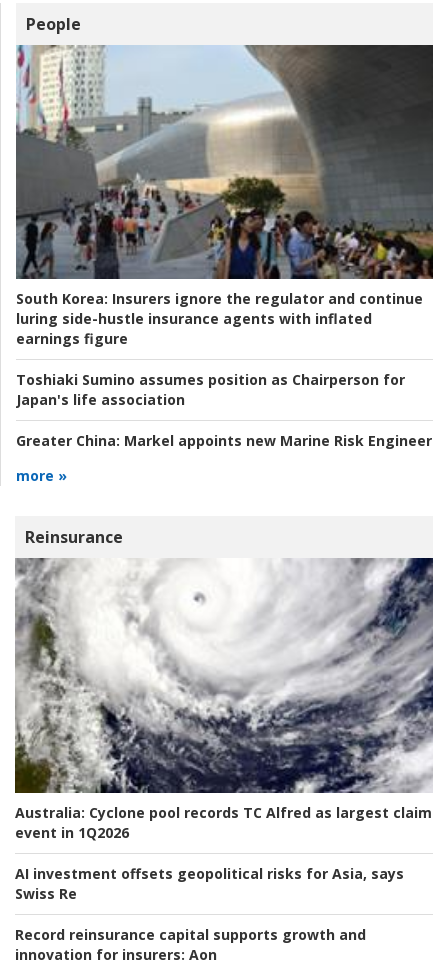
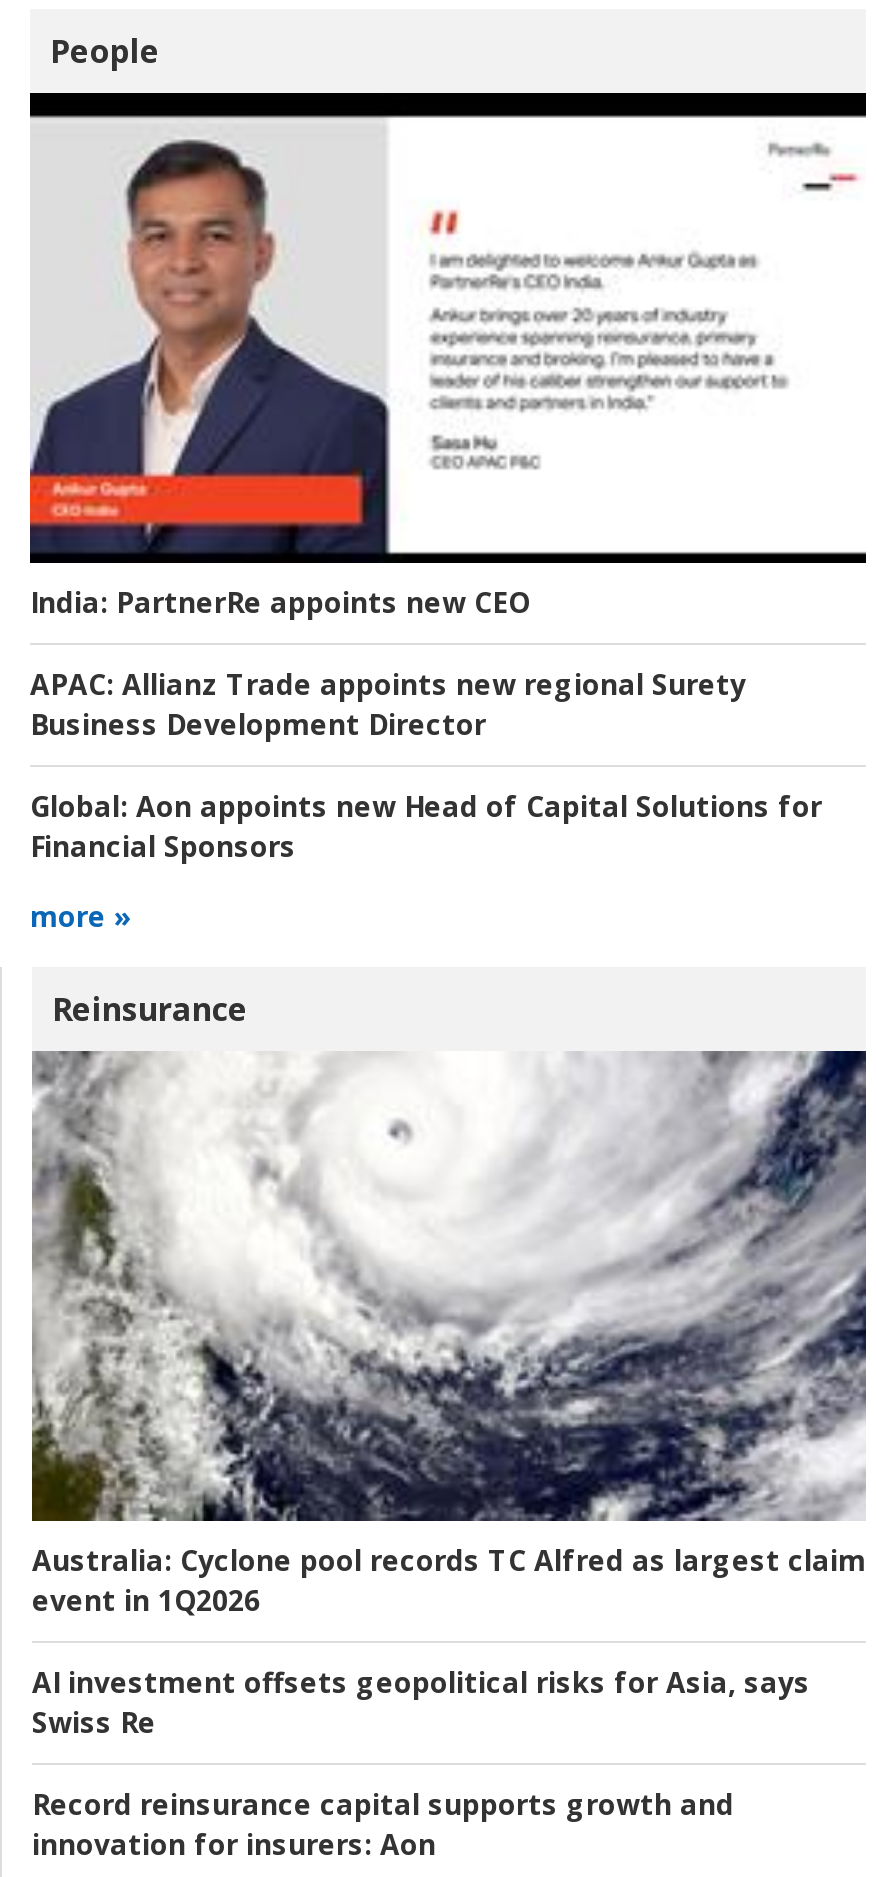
- [image]
- South Korea: Insurers ignore the regulator and continue
- luring side-hustle insurance agents with inflated
- earnings figure
+ [image]
+ India: PartnerRe appoints new CEO

- Toshiaki Sumino assumes position as Chairperson for
- Japan's life association
+ APAC: Allianz Trade appoints new regional Surety
+ Business Development Director

- Greater China: Markel appoints new Marine Risk Engineer
+ Global: Aon appoints new Head of Capital Solutions for
+ Financial Sponsors
